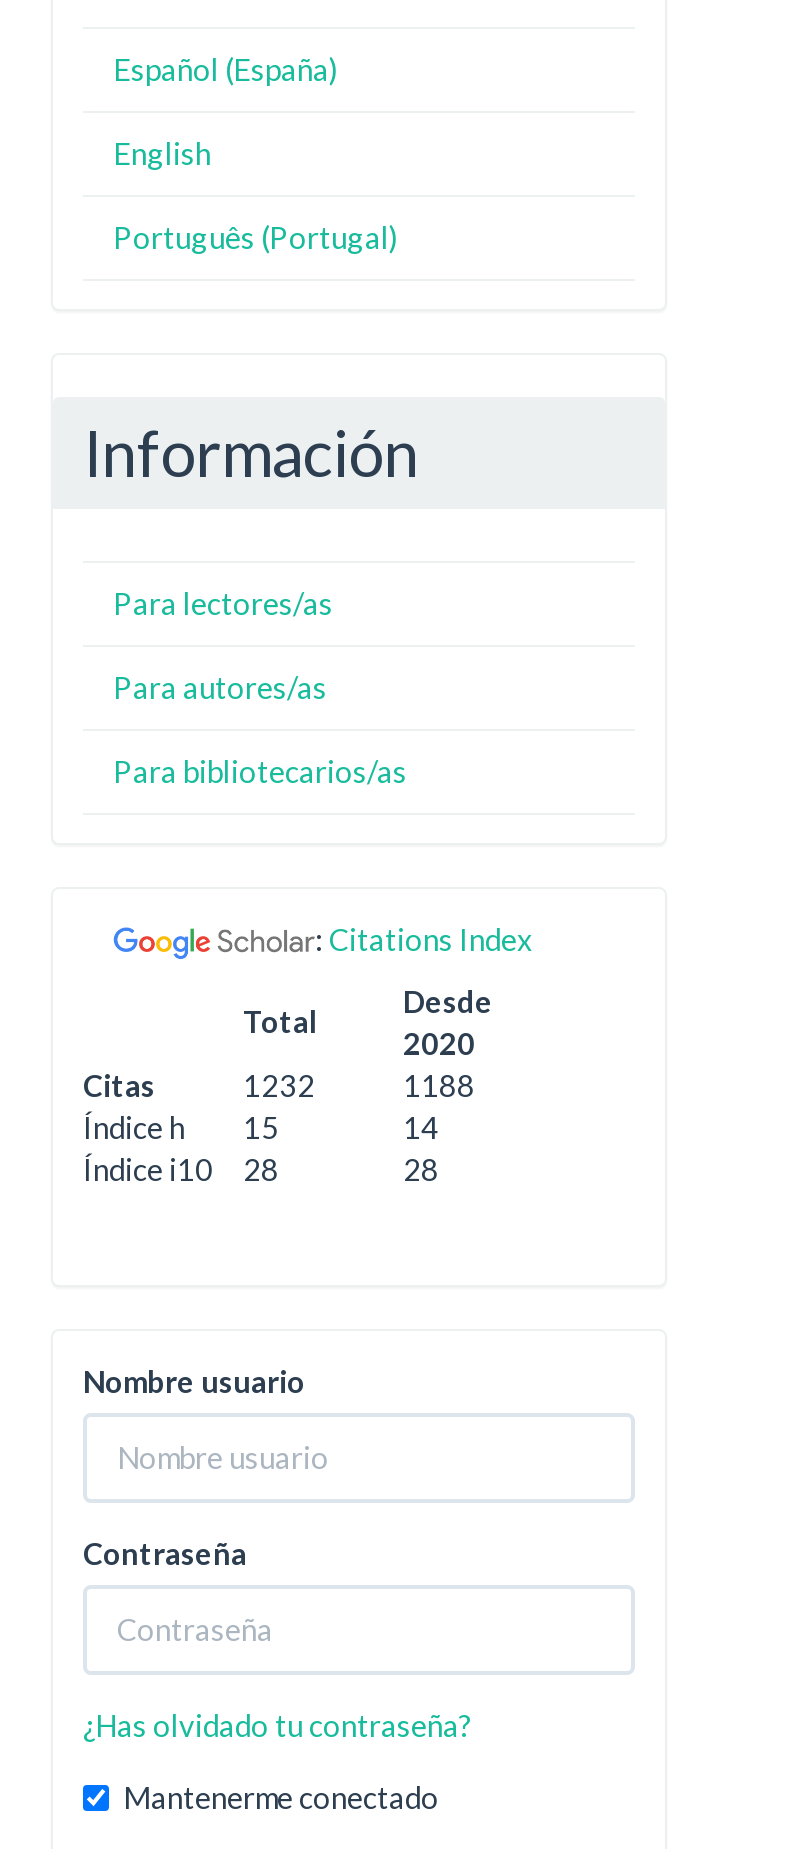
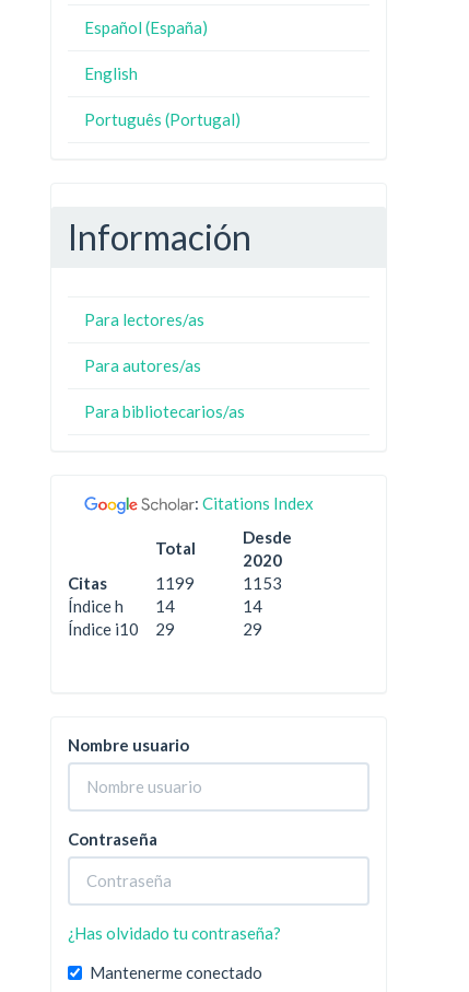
- 1232
+ 1199

- 1188
+ 1153

- Índice h 15
+ Índice h 14

- Índice i10 28
+ Índice i10 29

- 28
+ 29
